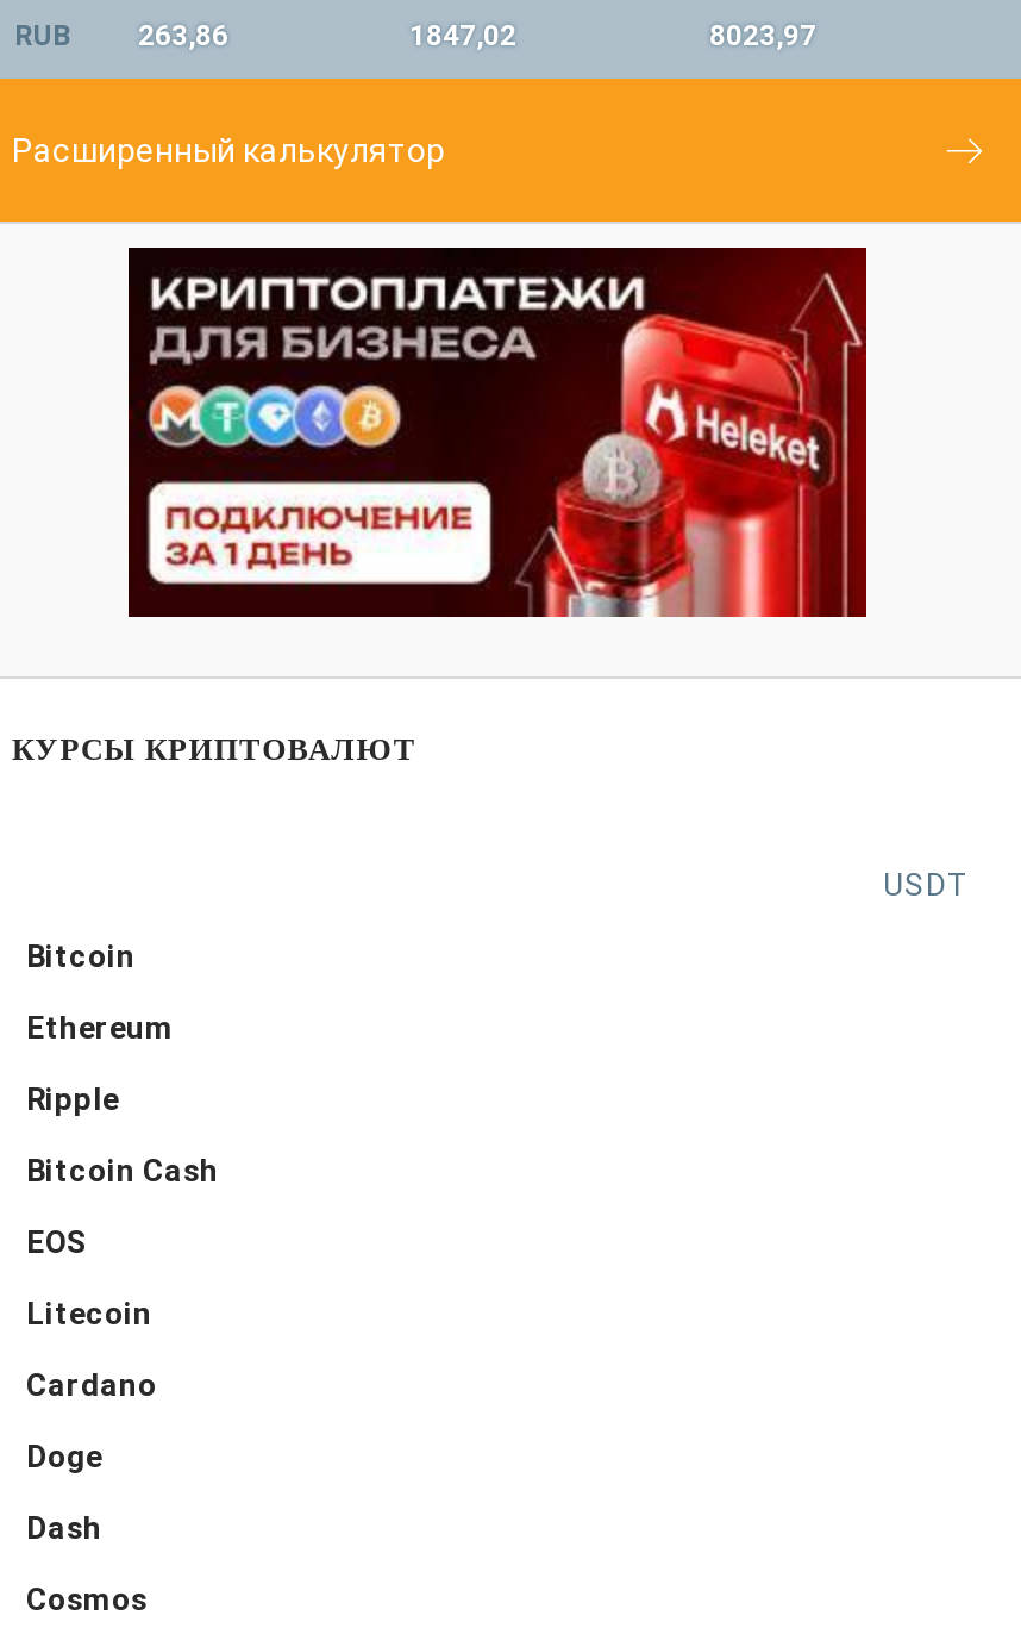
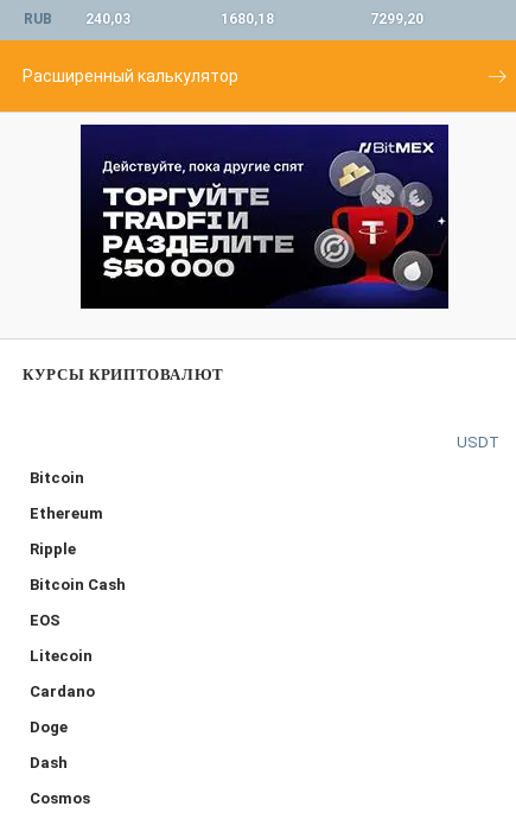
- RUB 263,86
+ RUB 240,03

- 1847,02
+ 1680,18

- 8023,97
+ 7299,20

- [image]
+ [image]
